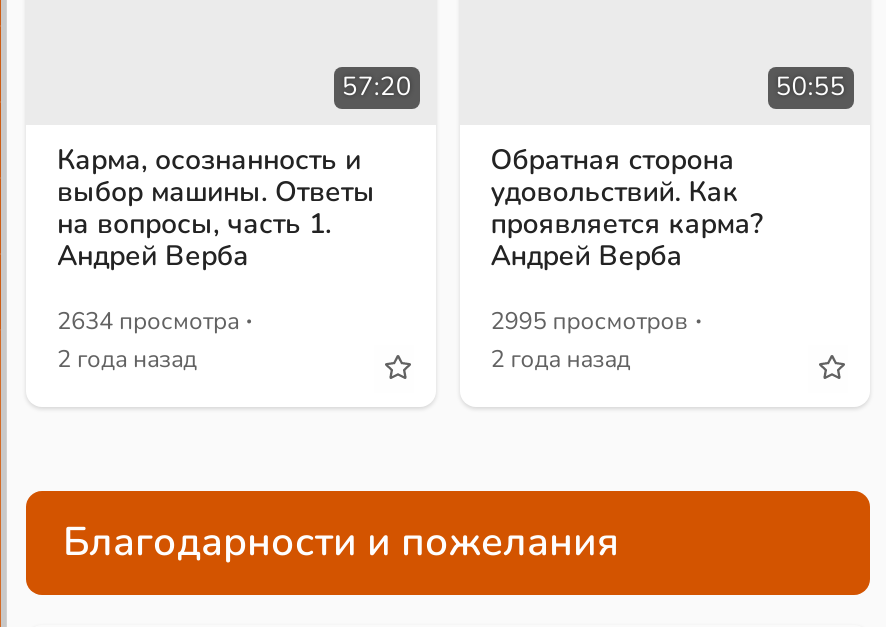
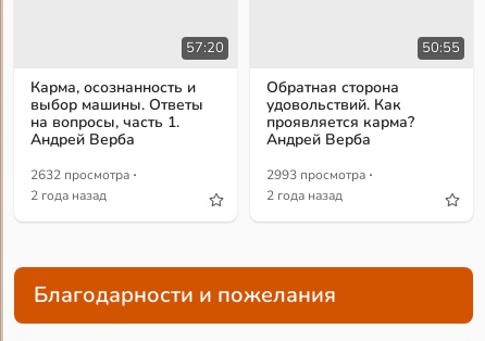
- 2634 просмотра ·
+ 2632 просмотра ·

- 2995 просмотров ·
+ 2993 просмотра ·
